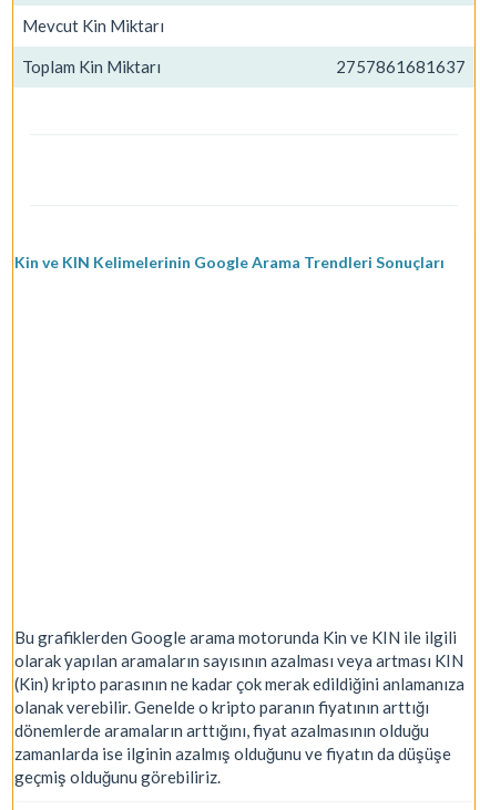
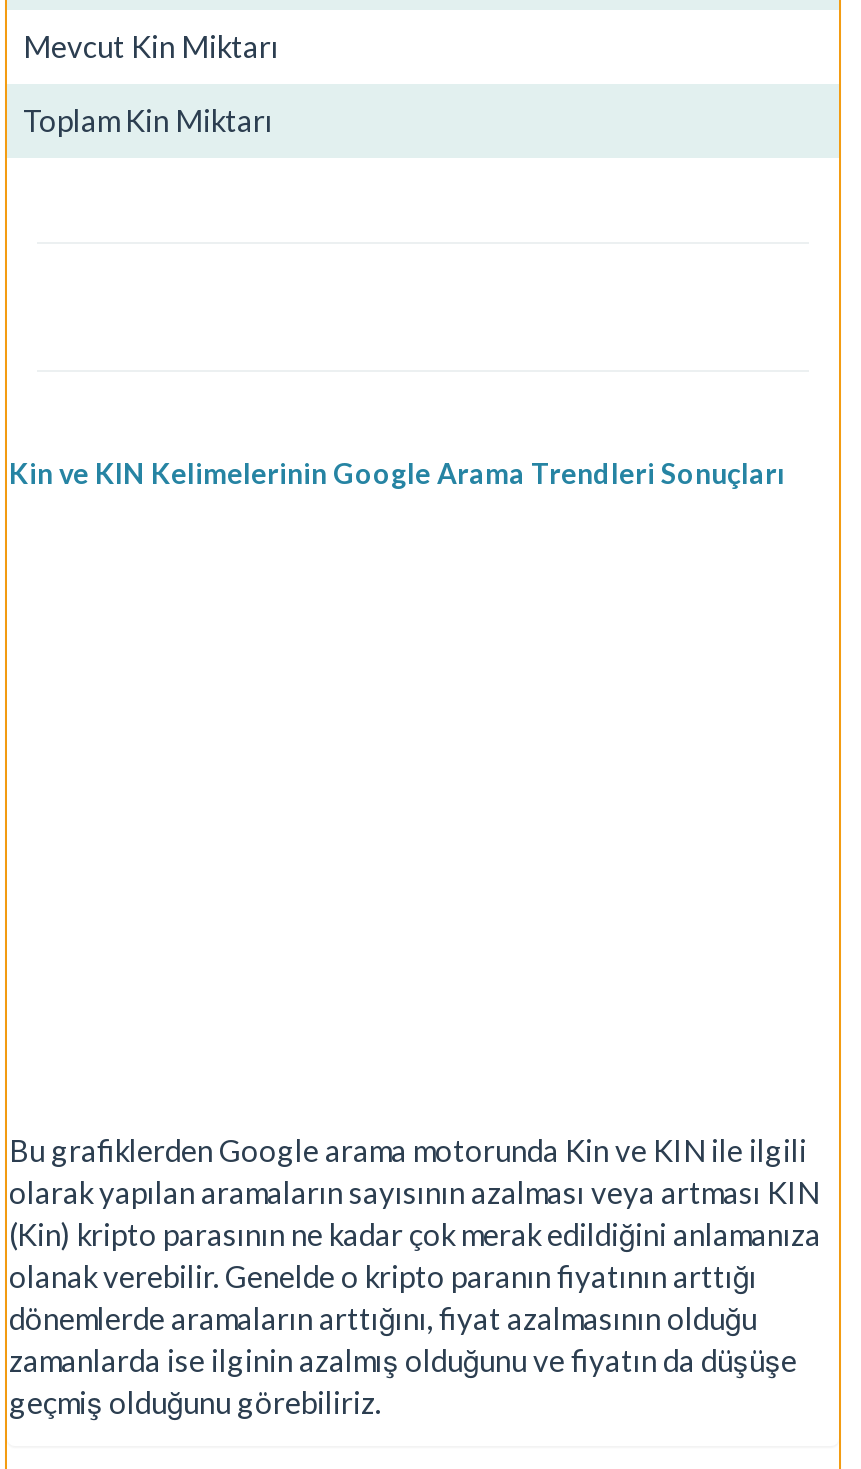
- 2757861681637
